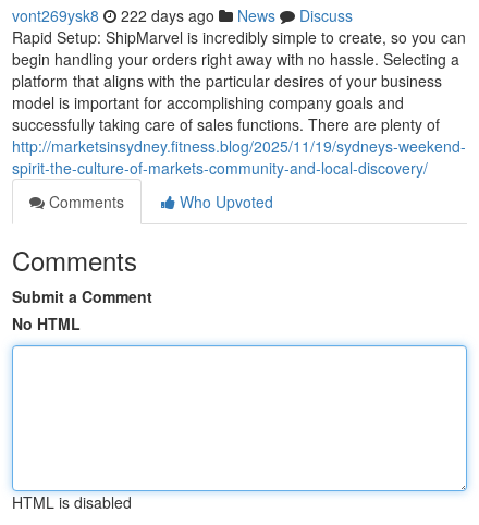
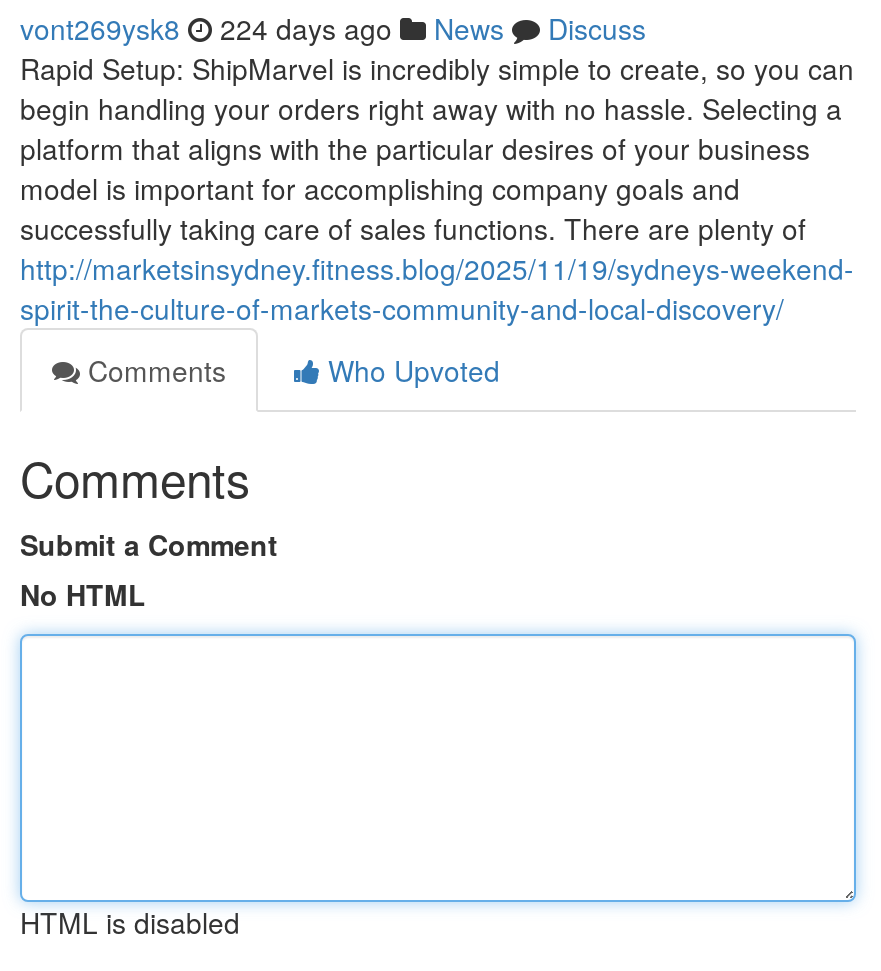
- vont269ysk8 222 days ago News Discuss
+ vont269ysk8 224 days ago News Discuss
